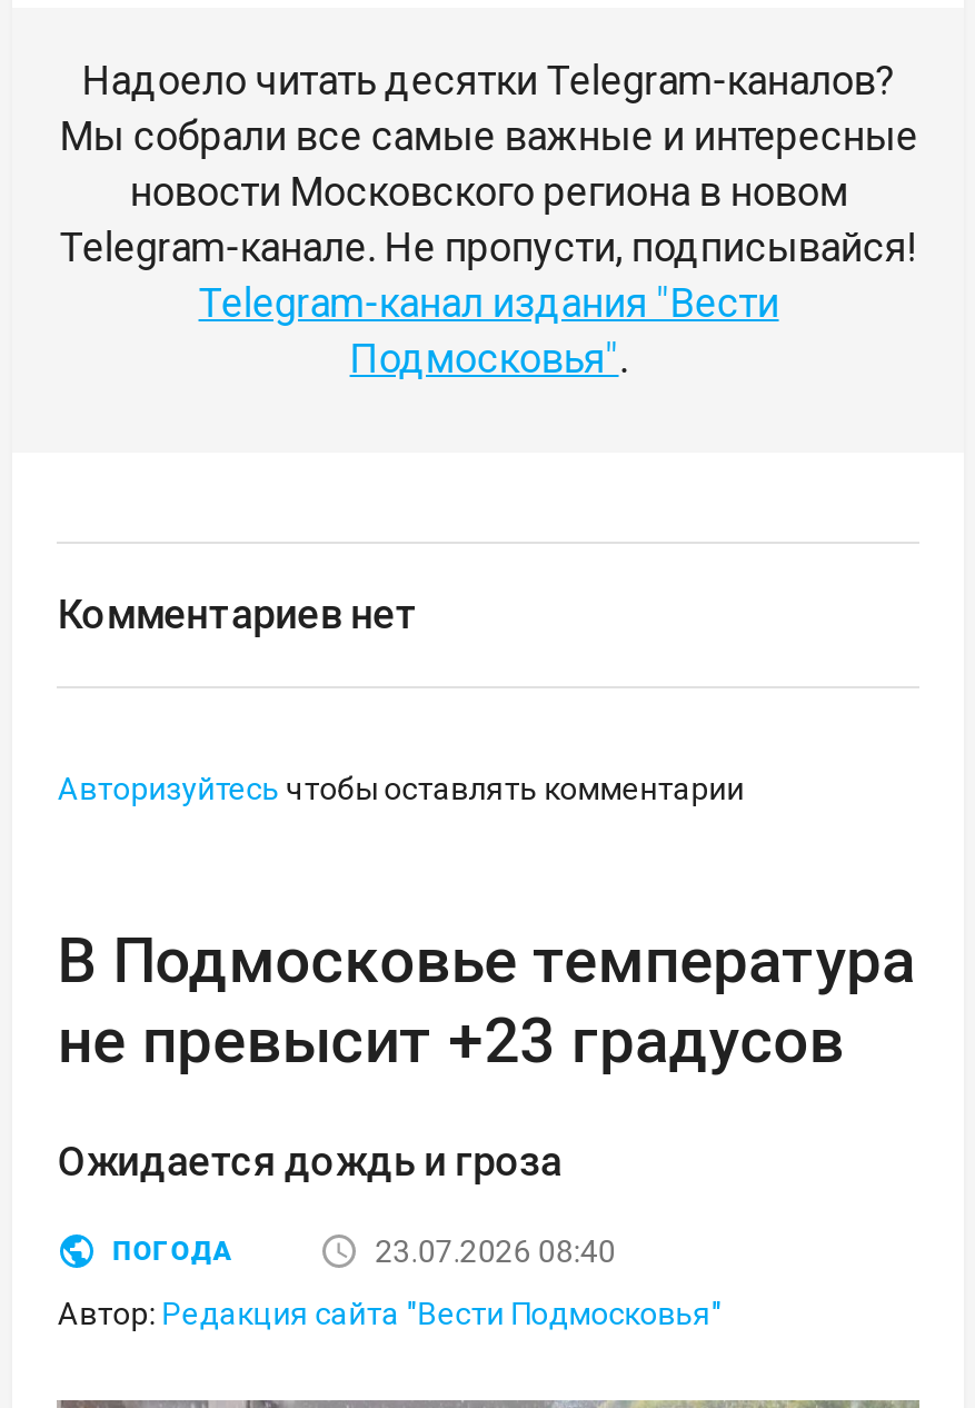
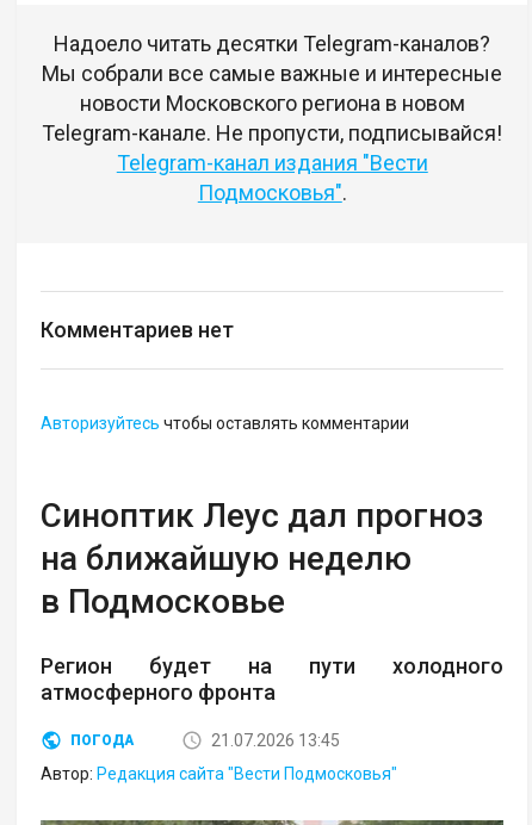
- В Подмосковье температура
- не превысит +23 градусов
+ Синоптик Леус дал прогноз
+ на ближайшую неделю
+ в Подмосковье

- Ожидается дождь и гроза
+ Регион будет на пути холодного
+ атмосферного фронта

- 23.07.2026 08:40
+ 21.07.2026 13:45
